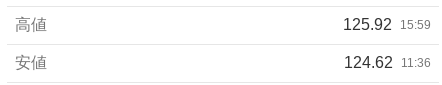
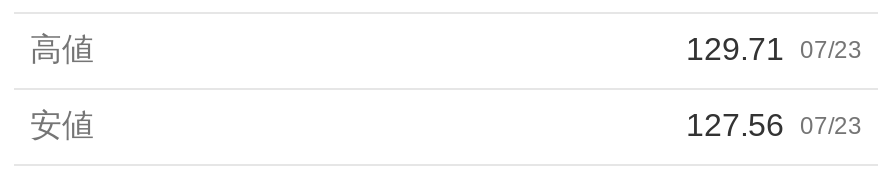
- 125.92 15:59
+ 129.71 07/23

- 124.62 11:36
+ 127.56 07/23
